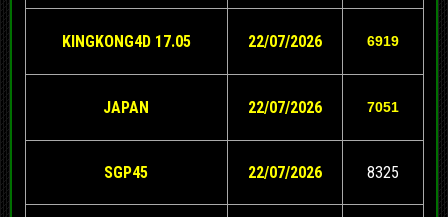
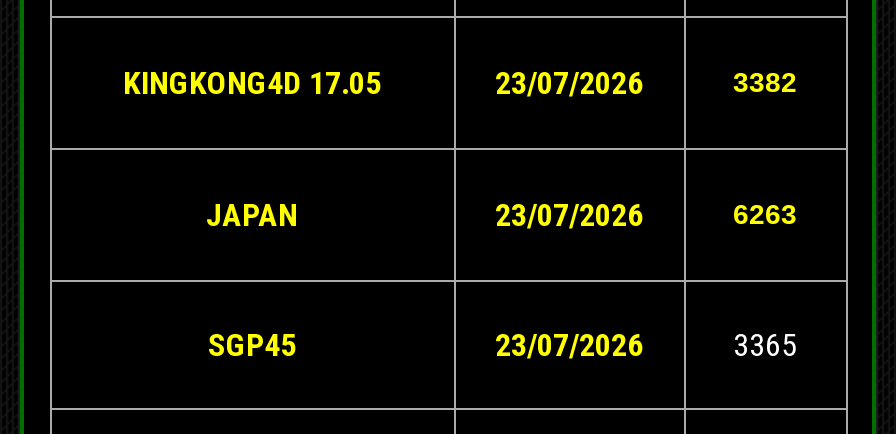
- 22/07/2026
+ 23/07/2026

- 6919
+ 3382

- 22/07/2026
+ 23/07/2026

- 7051
+ 6263

- 22/07/2026
+ 23/07/2026

- 8325
+ 3365
